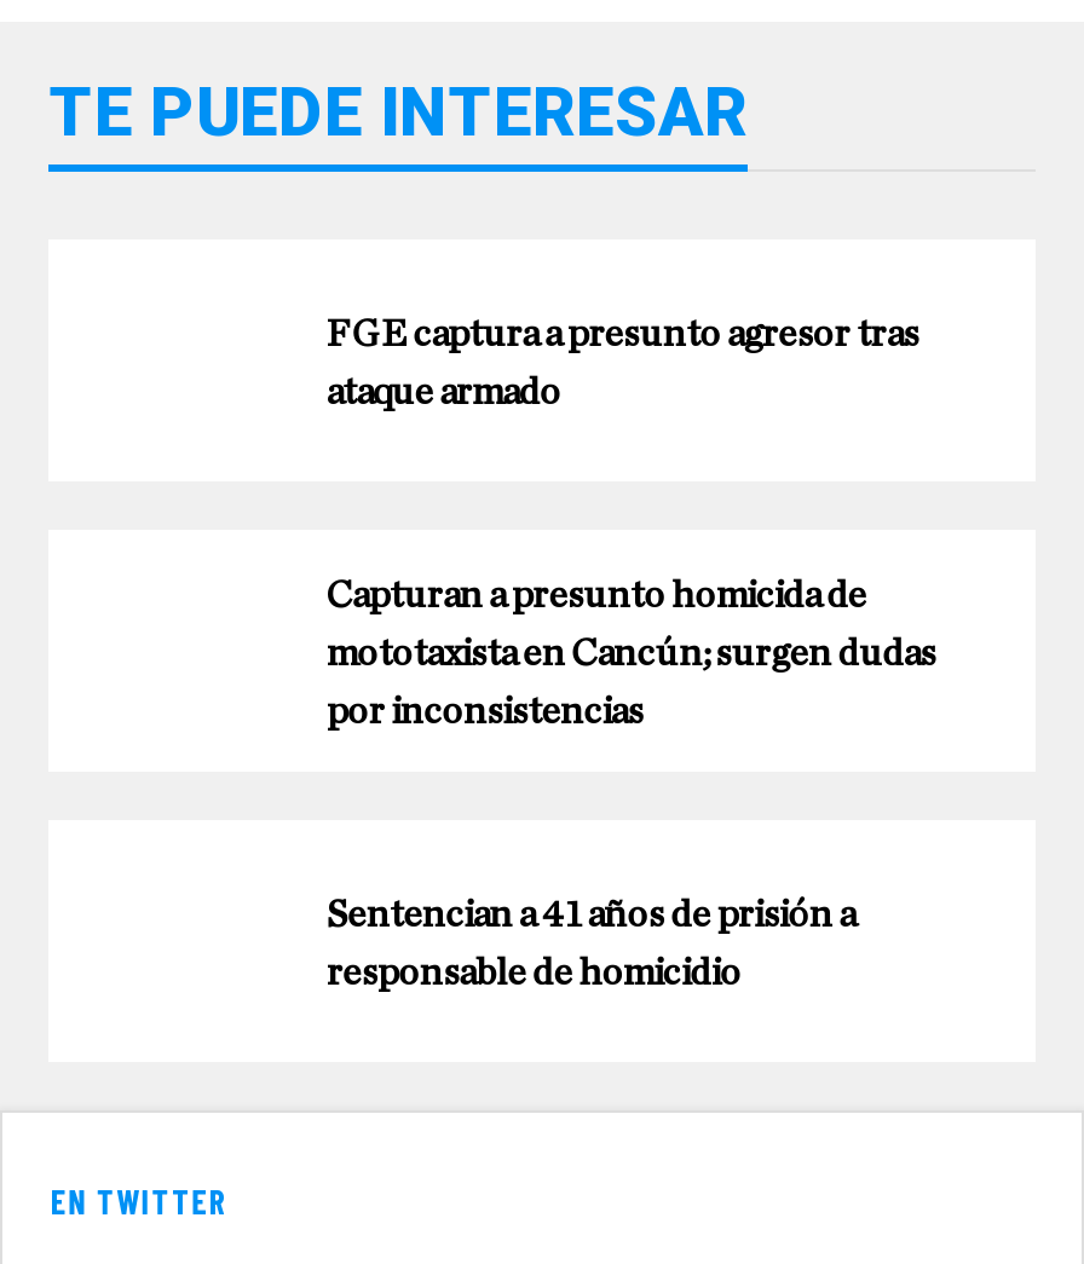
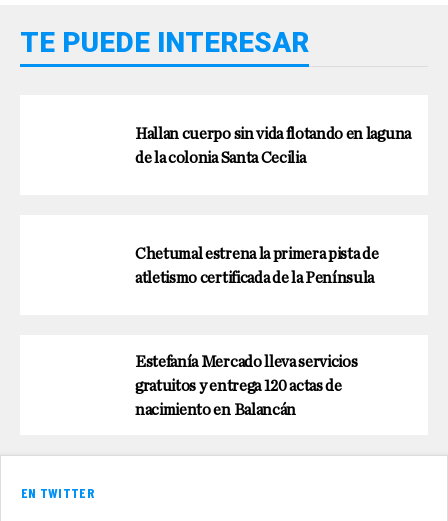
- FGE captura a presunto agresor tras
+ Hallan cuerpo sin vida flotando en laguna

- ataque armado
+ de la colonia Santa Cecilia

- Capturan a presunto homicida de
+ Chetumal estrena la primera pista de

- mototaxista en Cancún; surgen dudas
+ atletismo certificada de la Península

- por inconsistencias
+ Estefanía Mercado lleva servicios

- Sentencian a 41 años de prisión a
+ gratuitos y entrega 120 actas de

- responsable de homicidio
+ nacimiento en Balancán
